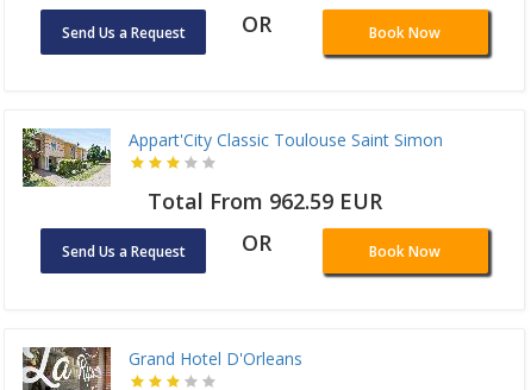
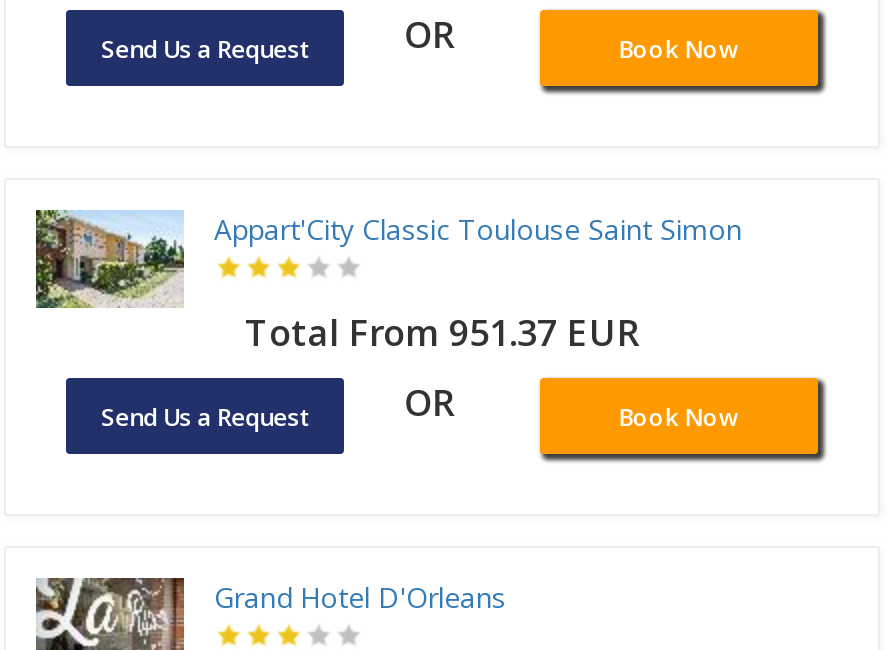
- Total From 962.59 EUR
+ Total From 951.37 EUR
